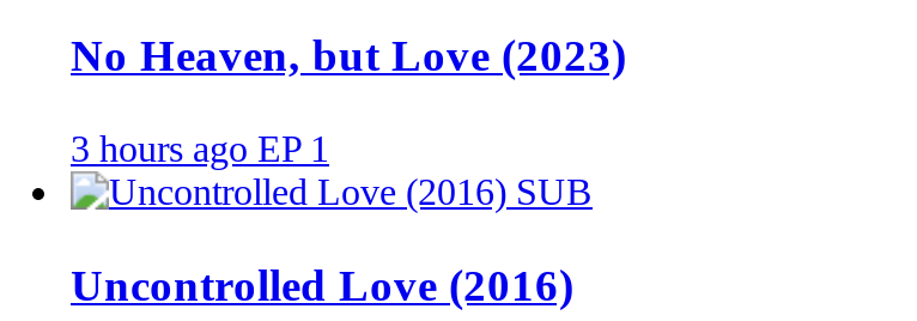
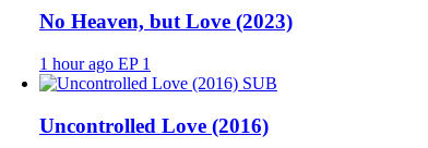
- 3 hours ago EP 1
+ 1 hour ago EP 1
